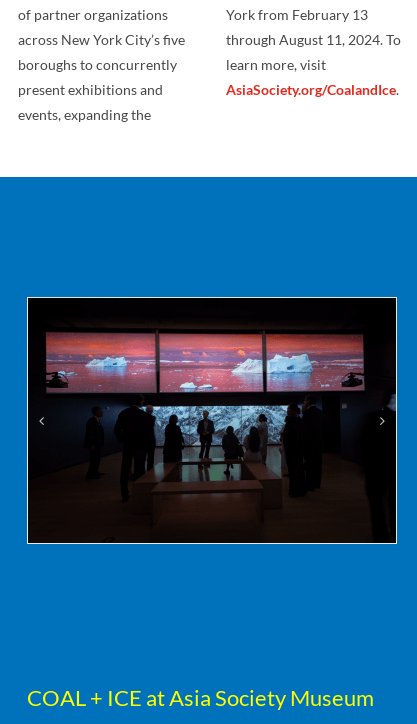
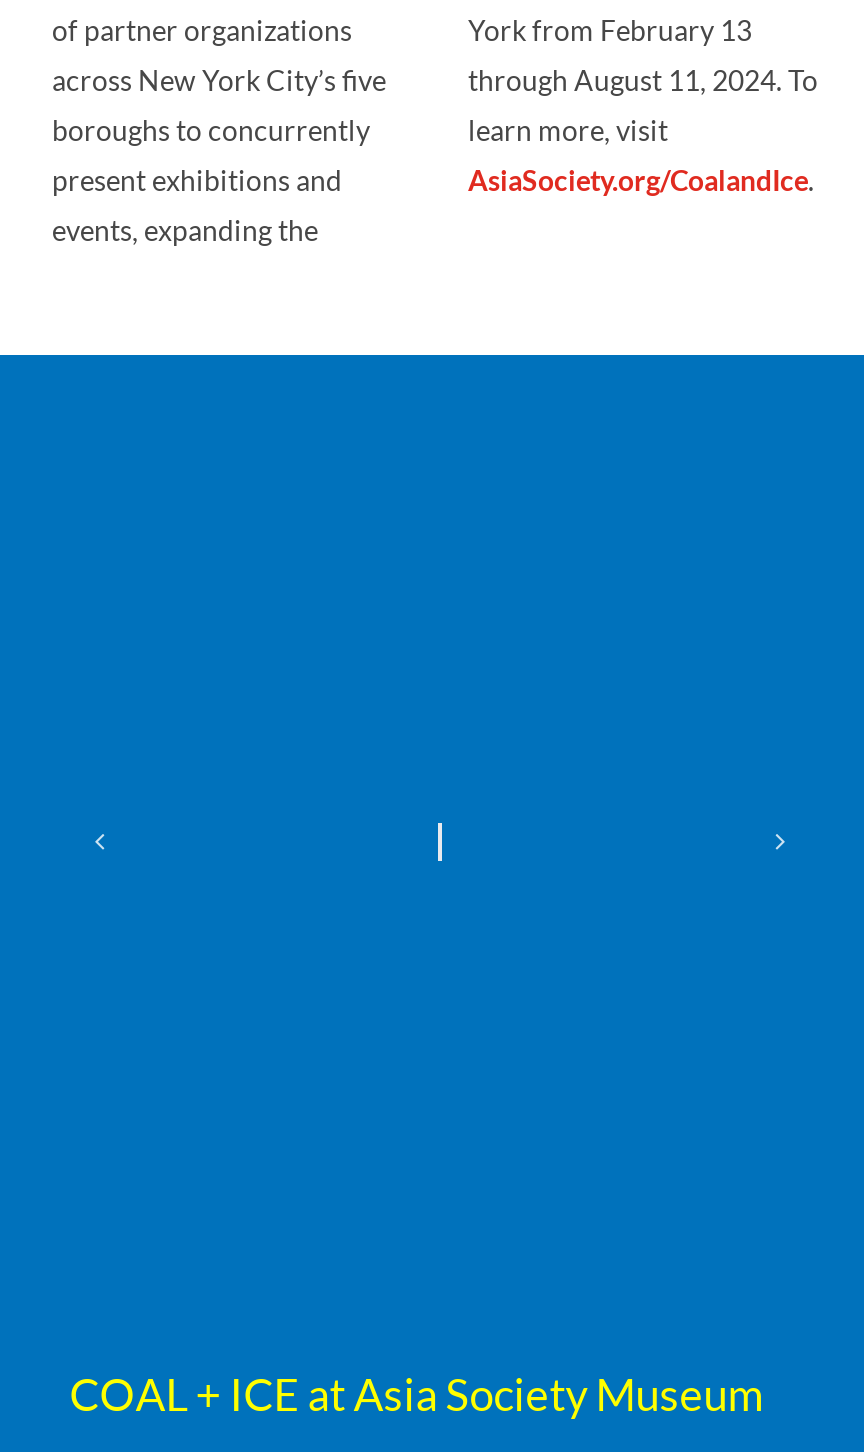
- [image]
